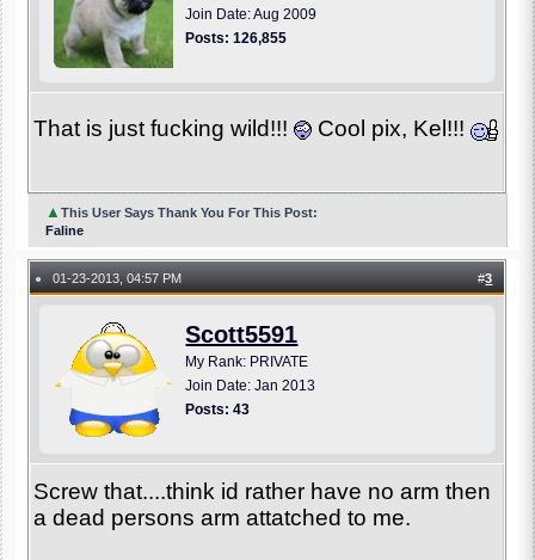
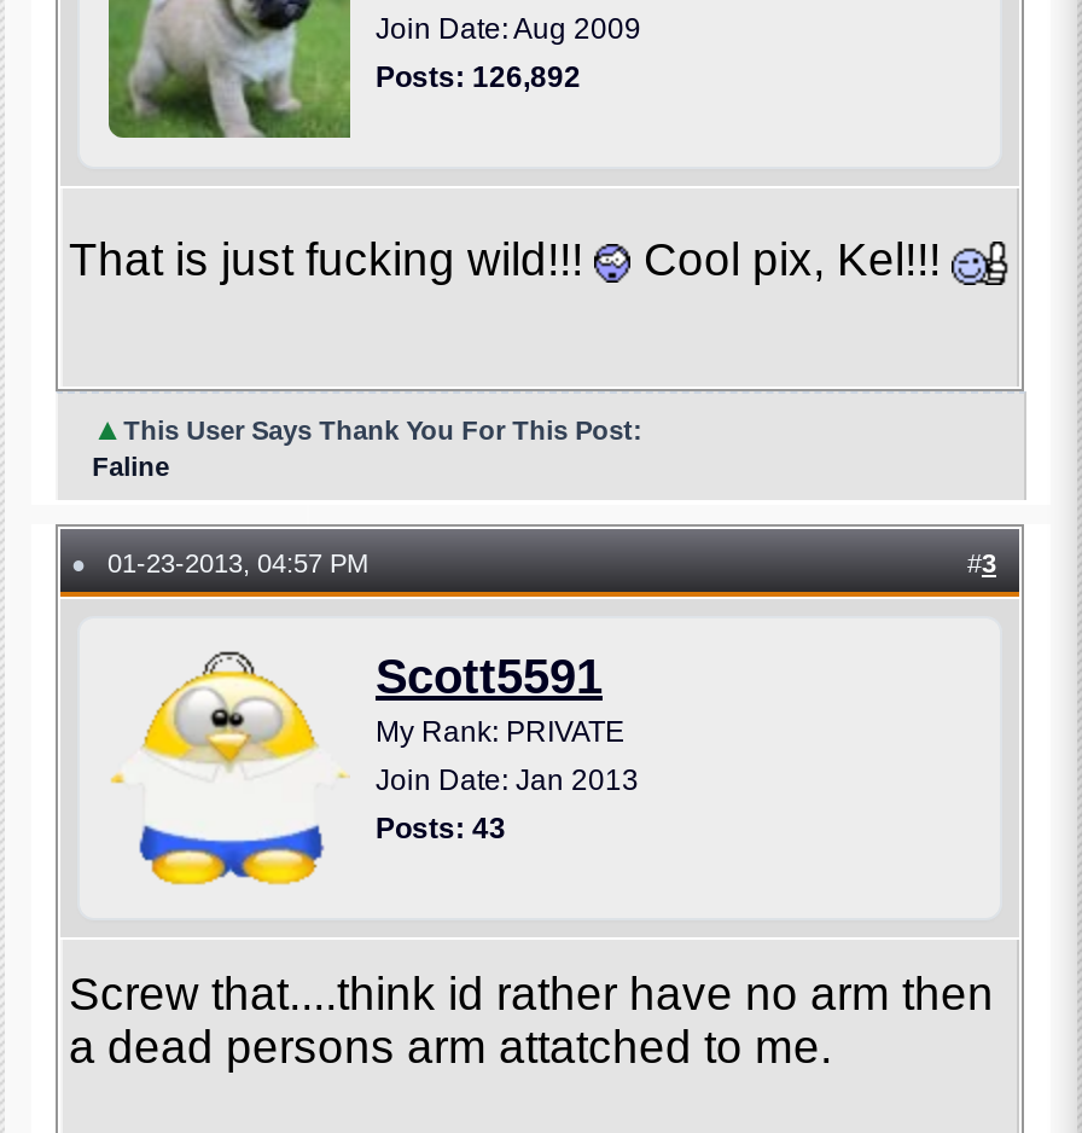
- Posts: 126,855
+ Posts: 126,892
